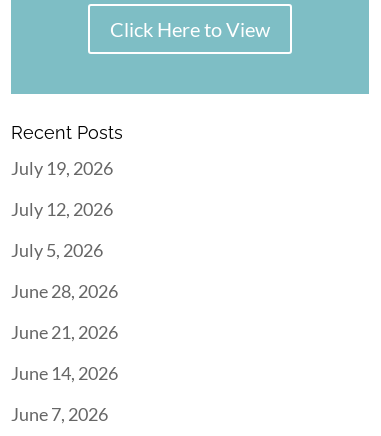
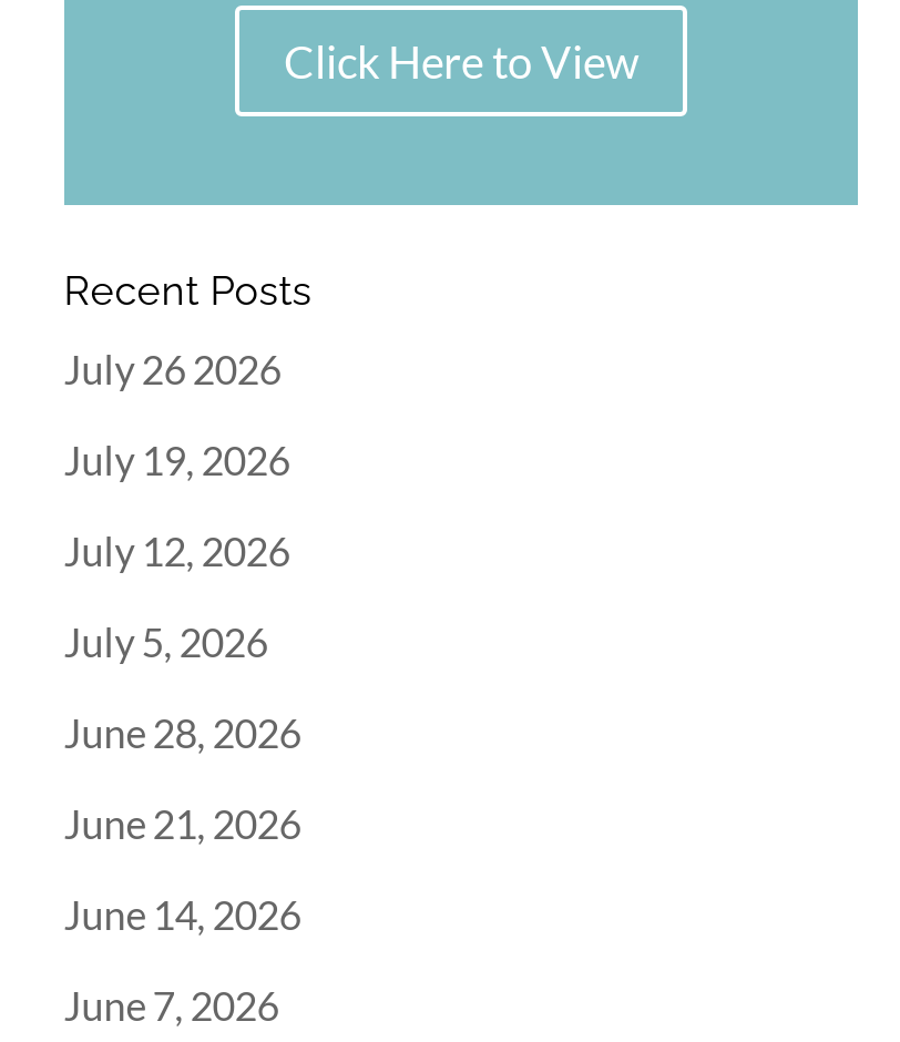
+ July 26 2026
